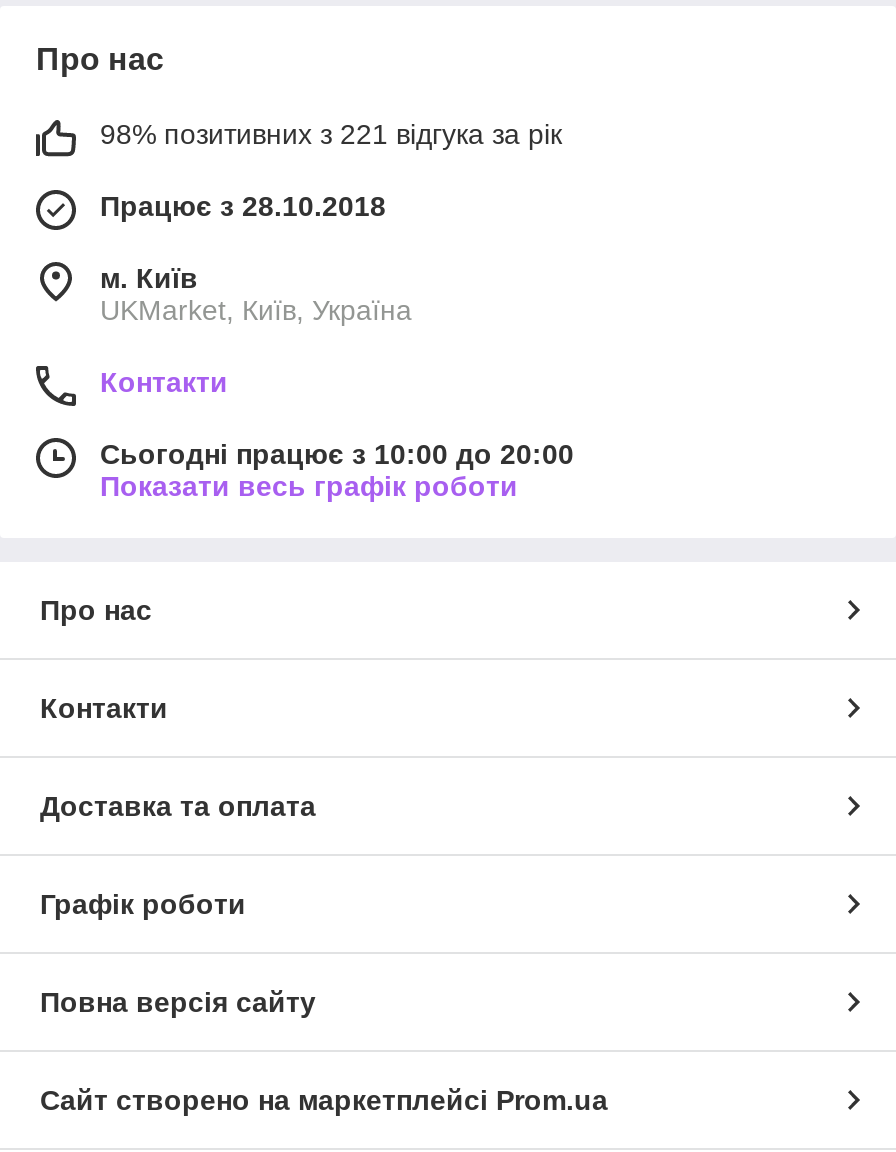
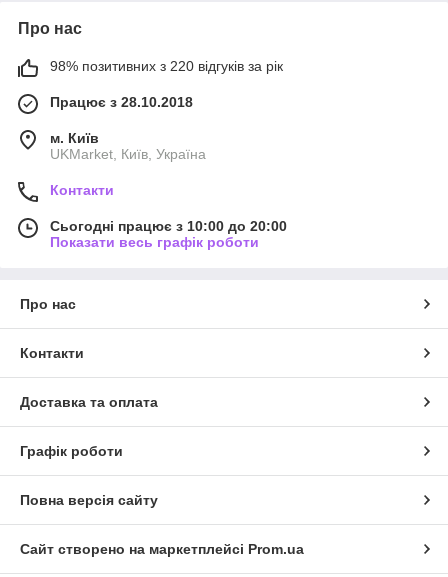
- 98% позитивних з 221 відгука за рік
+ 98% позитивних з 220 відгуків за рік
